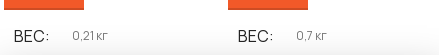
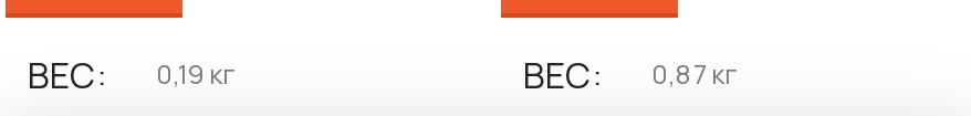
- ВЕС 0,21 кг
+ ВЕС 0,19 кг

- 0,7 кг
+ 0,87 кг
